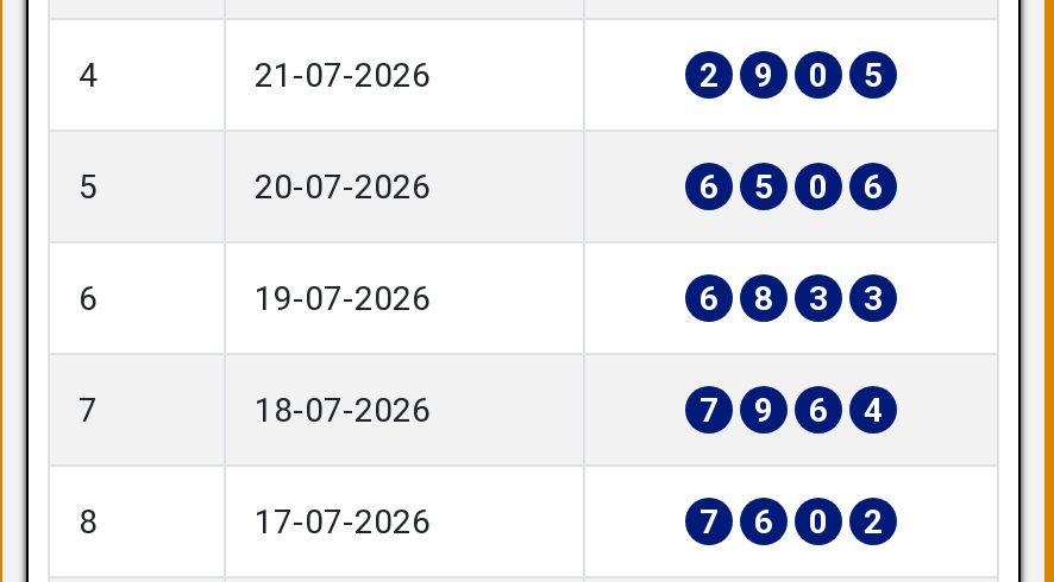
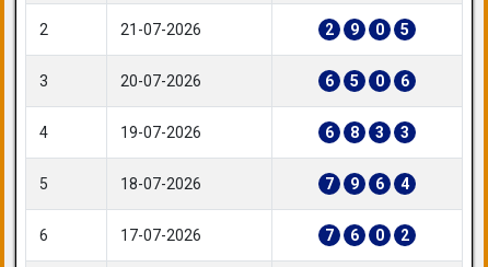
- 4
+ 2

- 5
+ 3

- 6
+ 4

- 7
+ 5

- 8
+ 6
